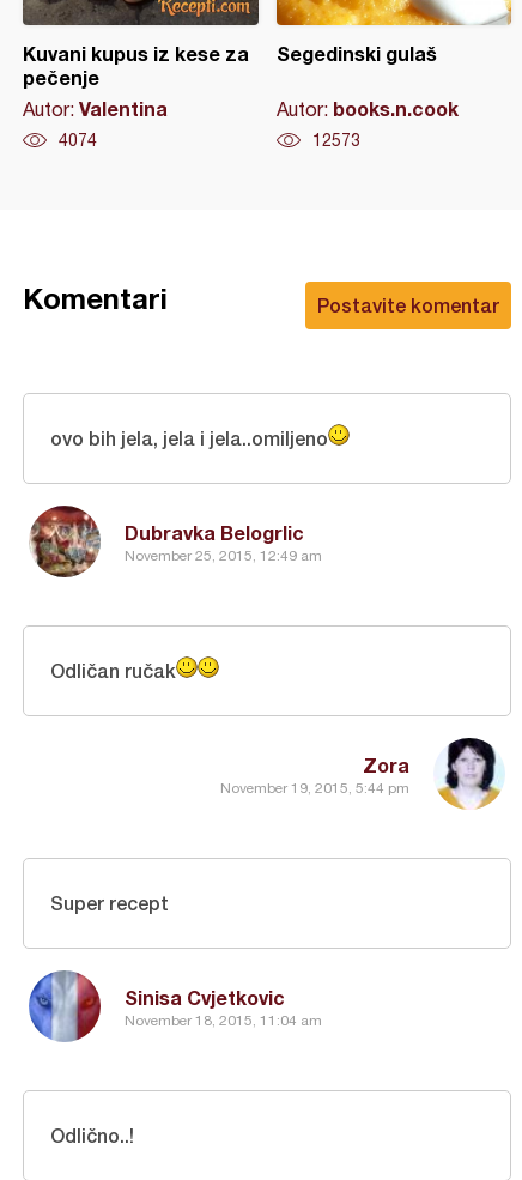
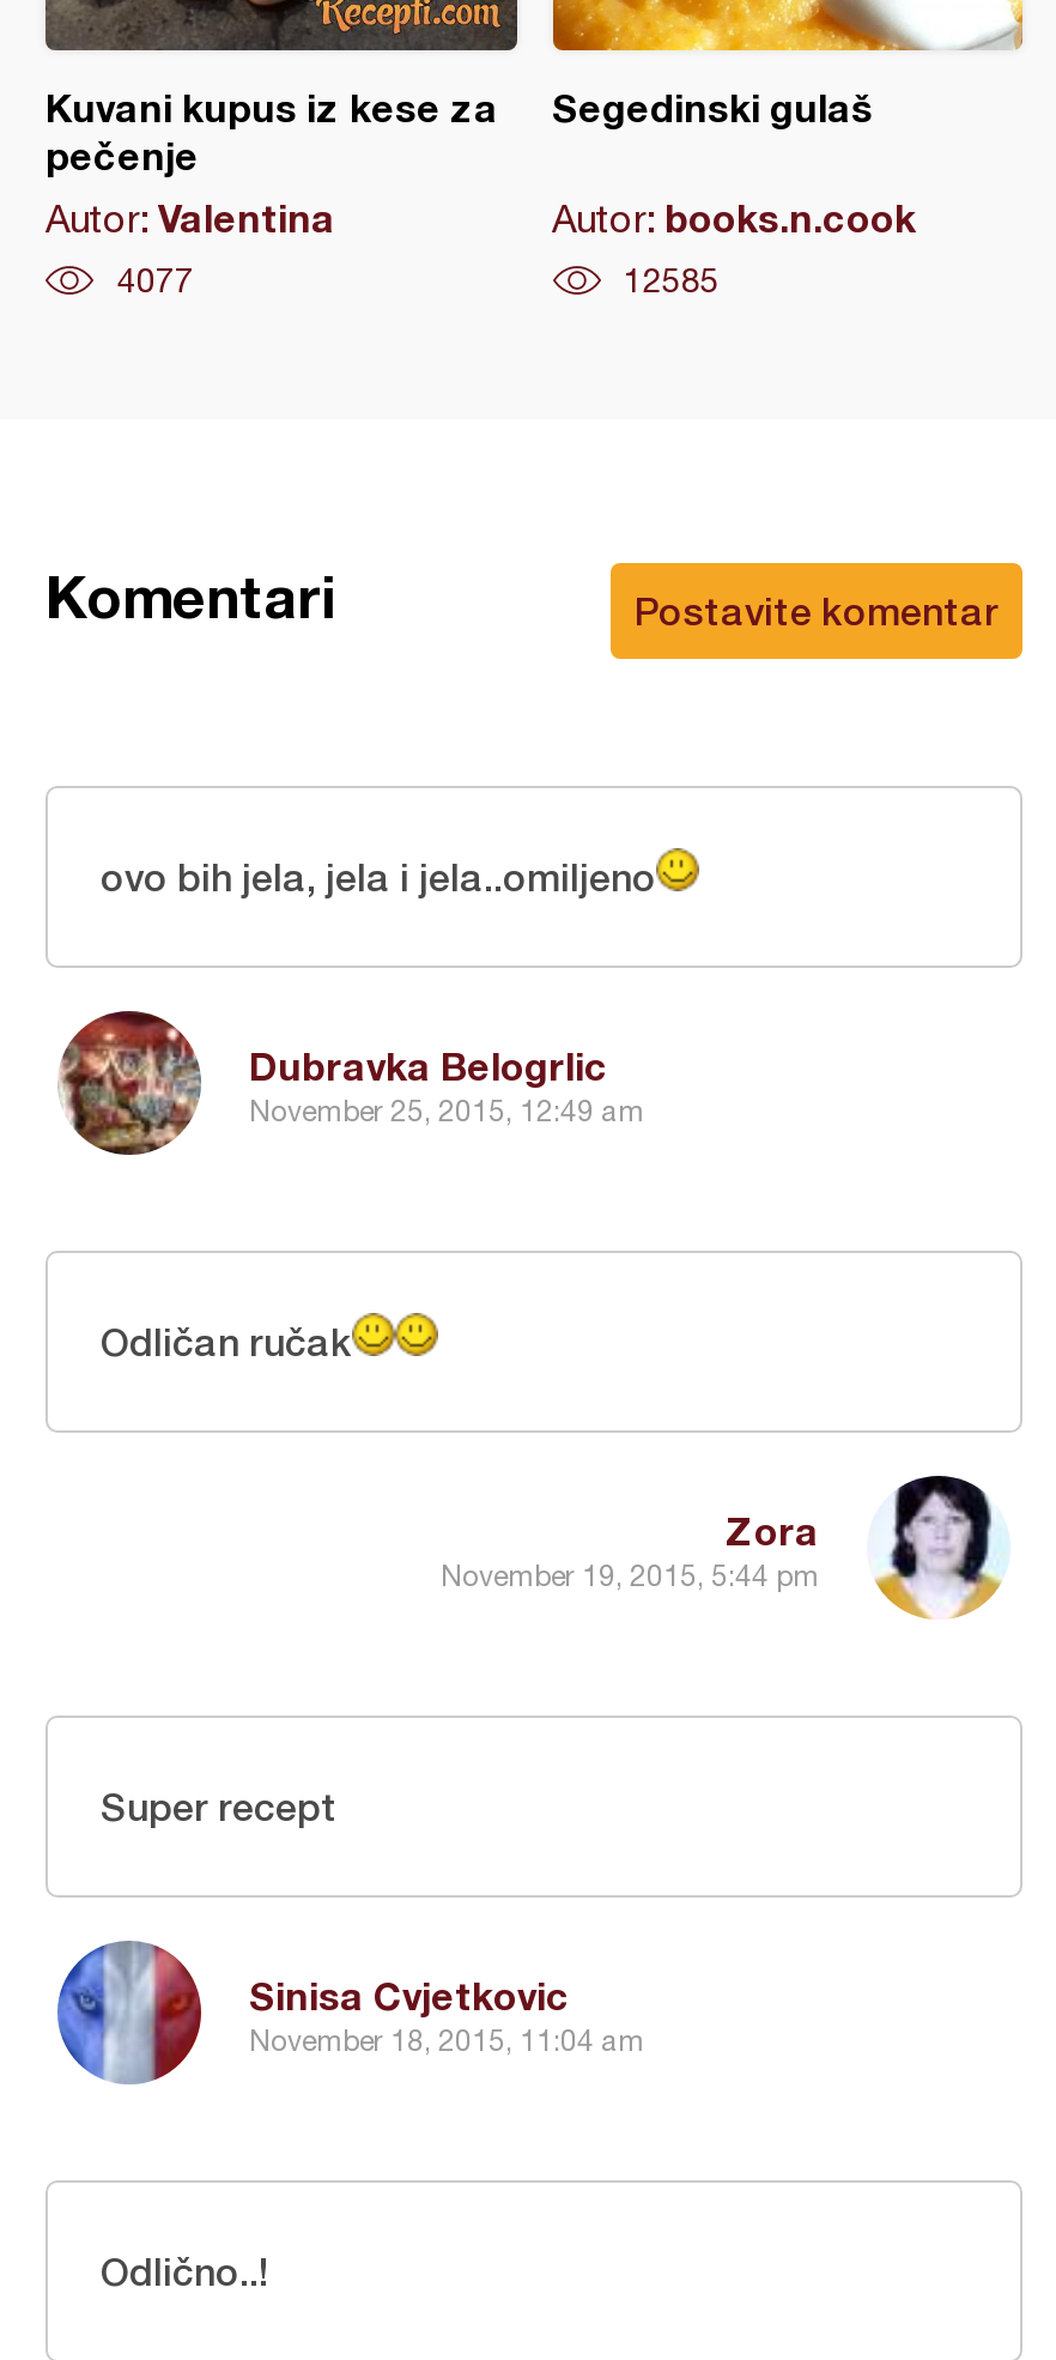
- 4074
+ 4077

- 12573
+ 12585
